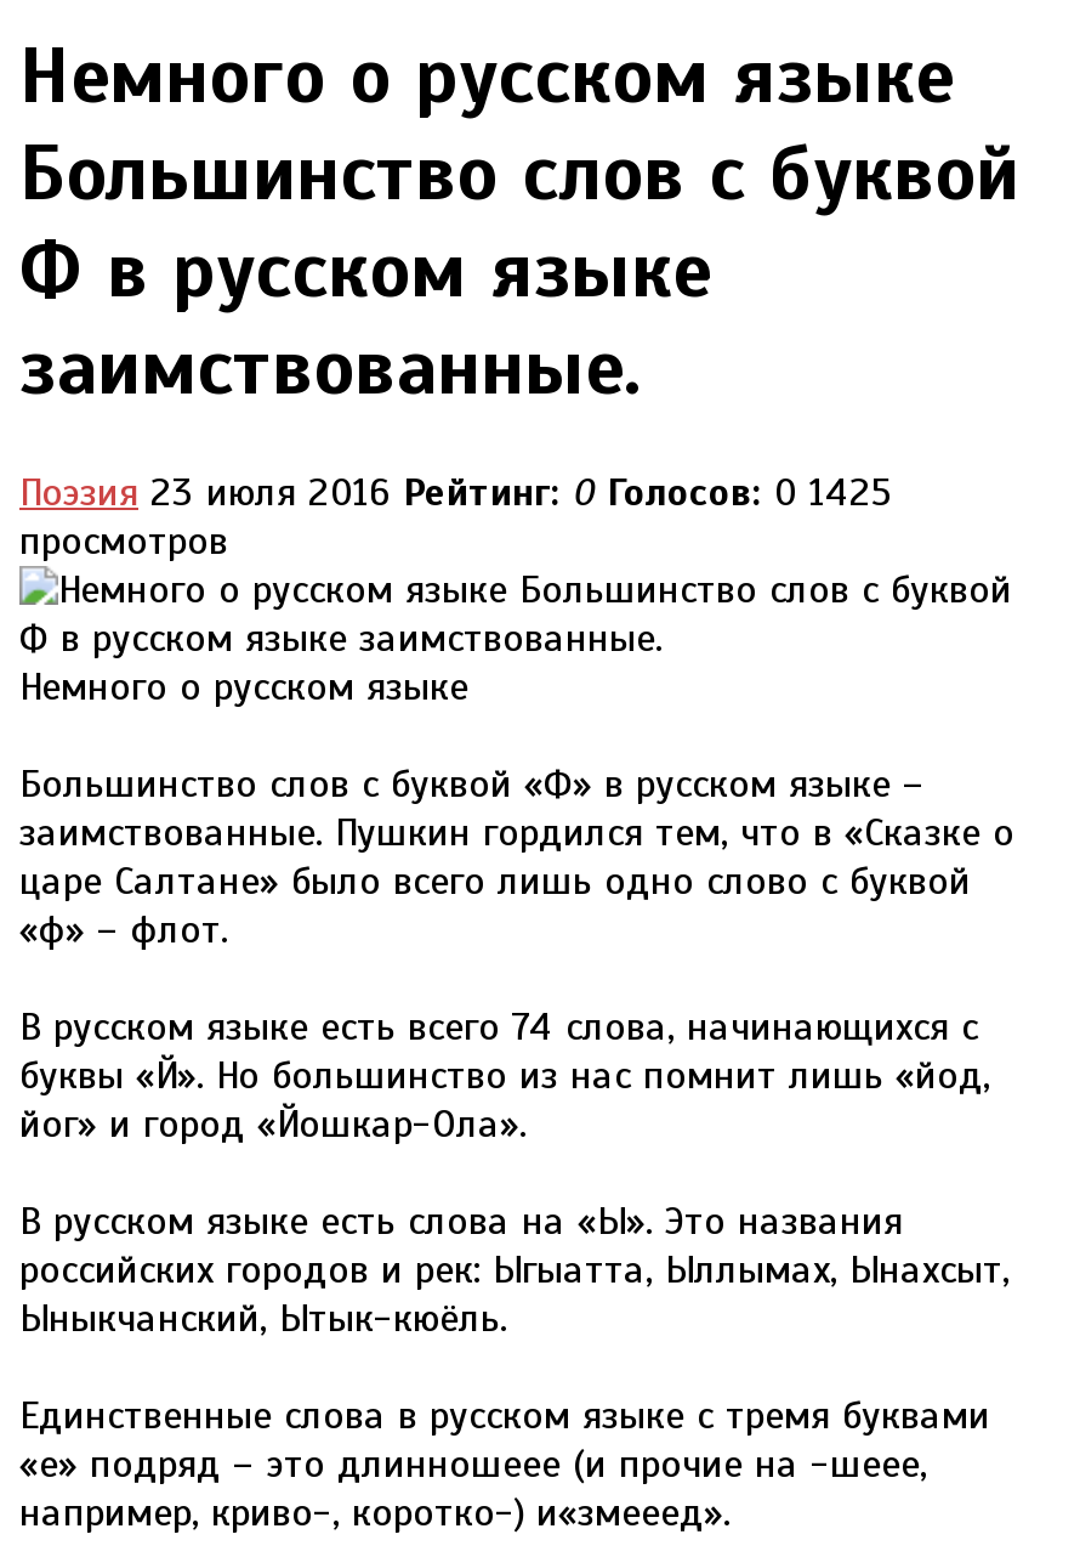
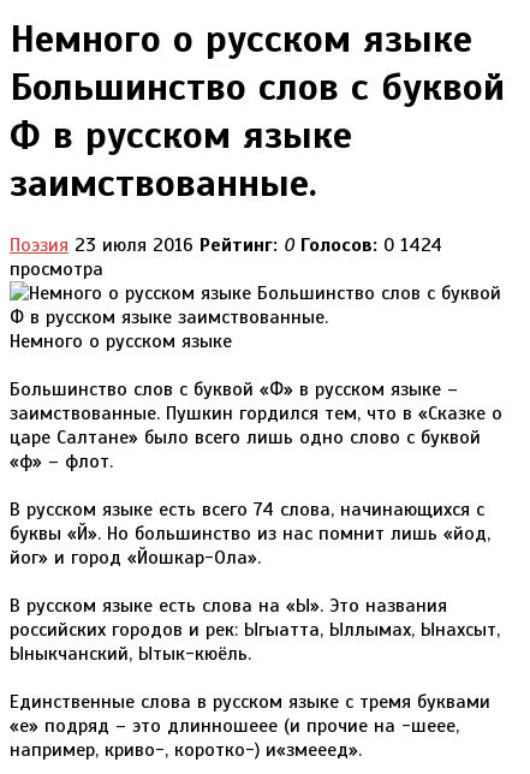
- Поэзия 23 июля 2016 Рейтинг: 0 Голосов: 0 1425
- просмотров
+ Поэзия 23 июля 2016 Рейтинг: 0 Голосов: 0 1424
+ просмотра
